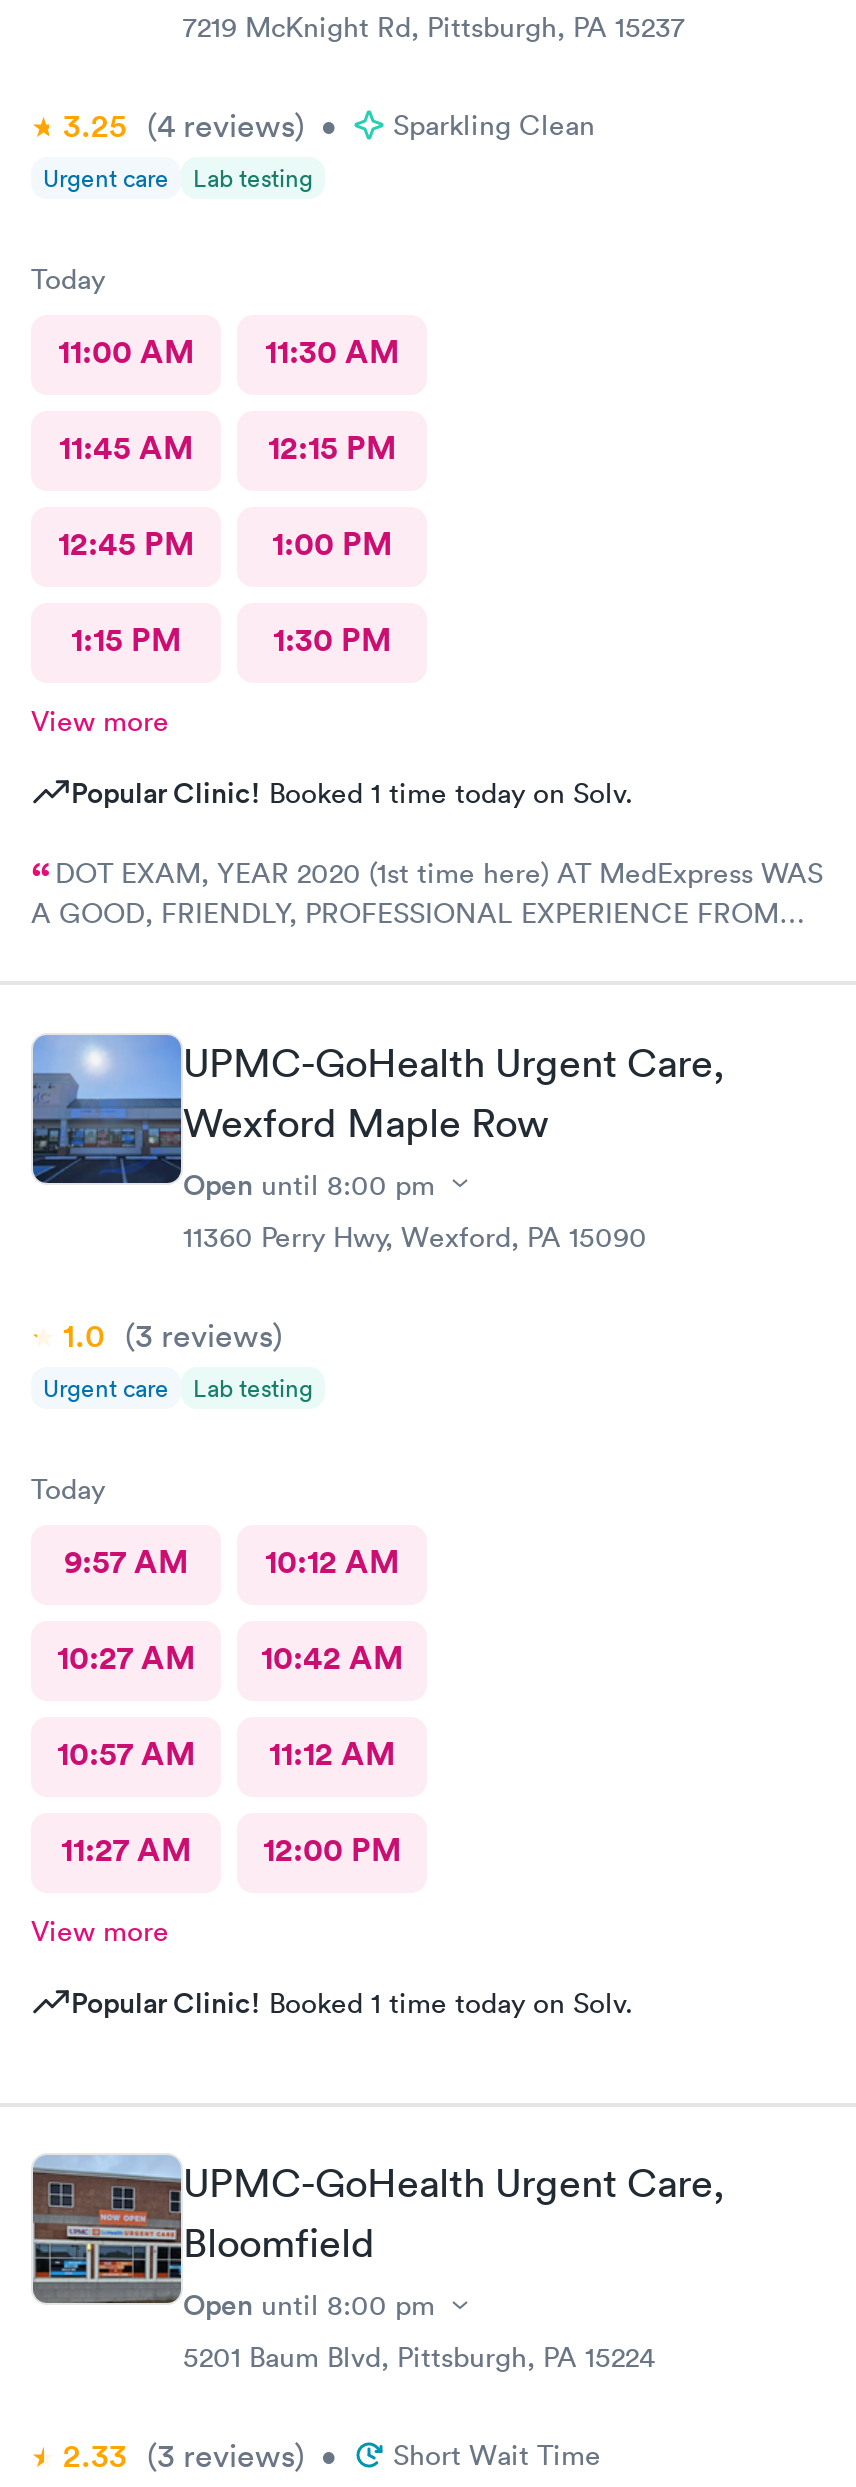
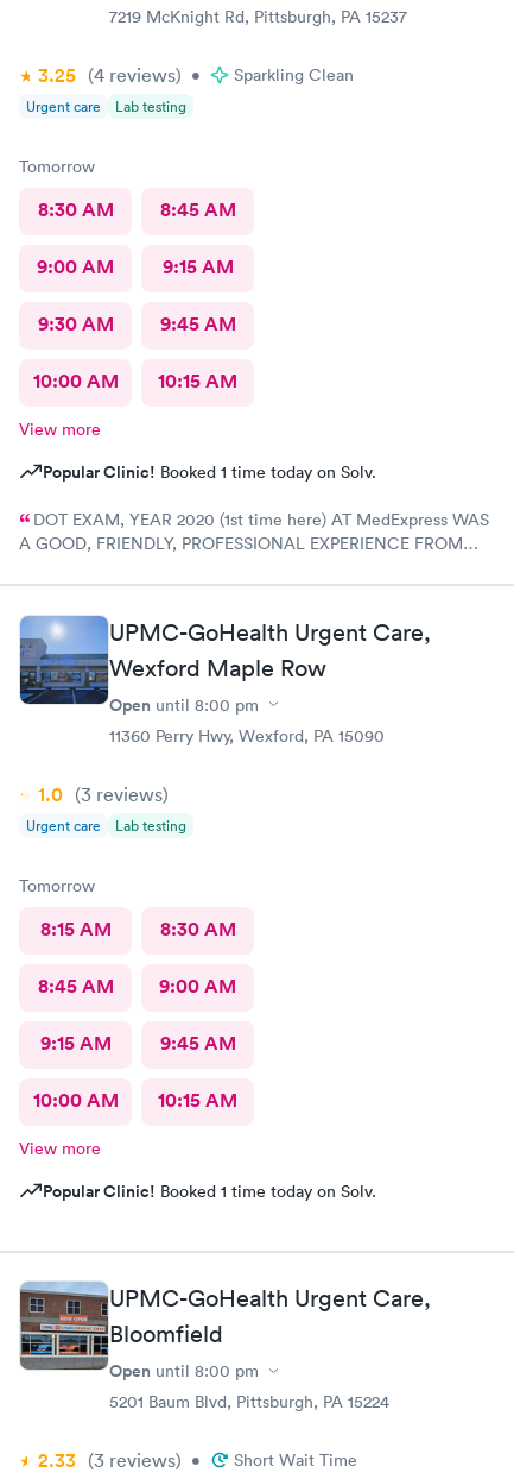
- Today
+ Tomorrow

- 11:00 AM
- 11:30 AM
+ 8:30 AM
+ 8:45 AM

- 11:45 AM
- 12:15 PM
+ 9:00 AM
+ 9:15 AM

- 12:45 PM
- 1:00 PM
+ 9:30 AM
+ 9:45 AM

- 1:15 PM
- 1:30 PM
+ 10:00 AM
+ 10:15 AM

- Today
+ Tomorrow

- 9:57 AM
- 10:12 AM
+ 8:15 AM
+ 8:30 AM

- 10:27 AM
- 10:42 AM
+ 8:45 AM
+ 9:00 AM

- 10:57 AM
- 11:12 AM
+ 9:15 AM
+ 9:45 AM

- 11:27 AM
- 12:00 PM
+ 10:00 AM
+ 10:15 AM
